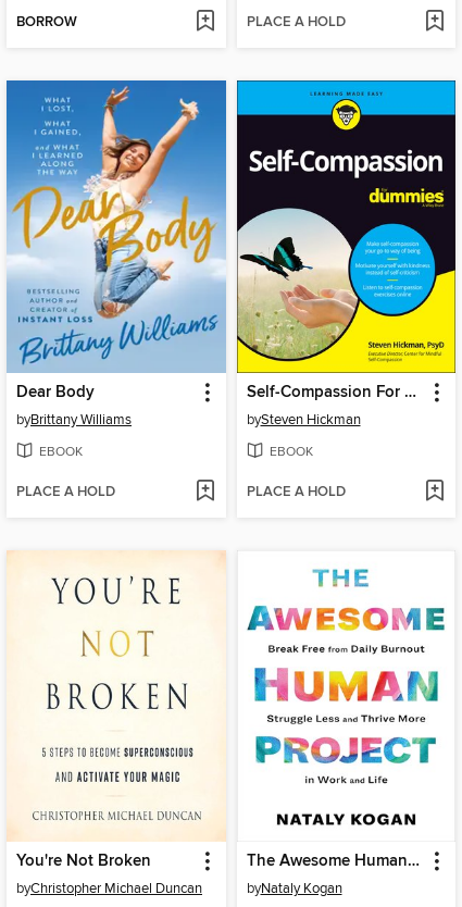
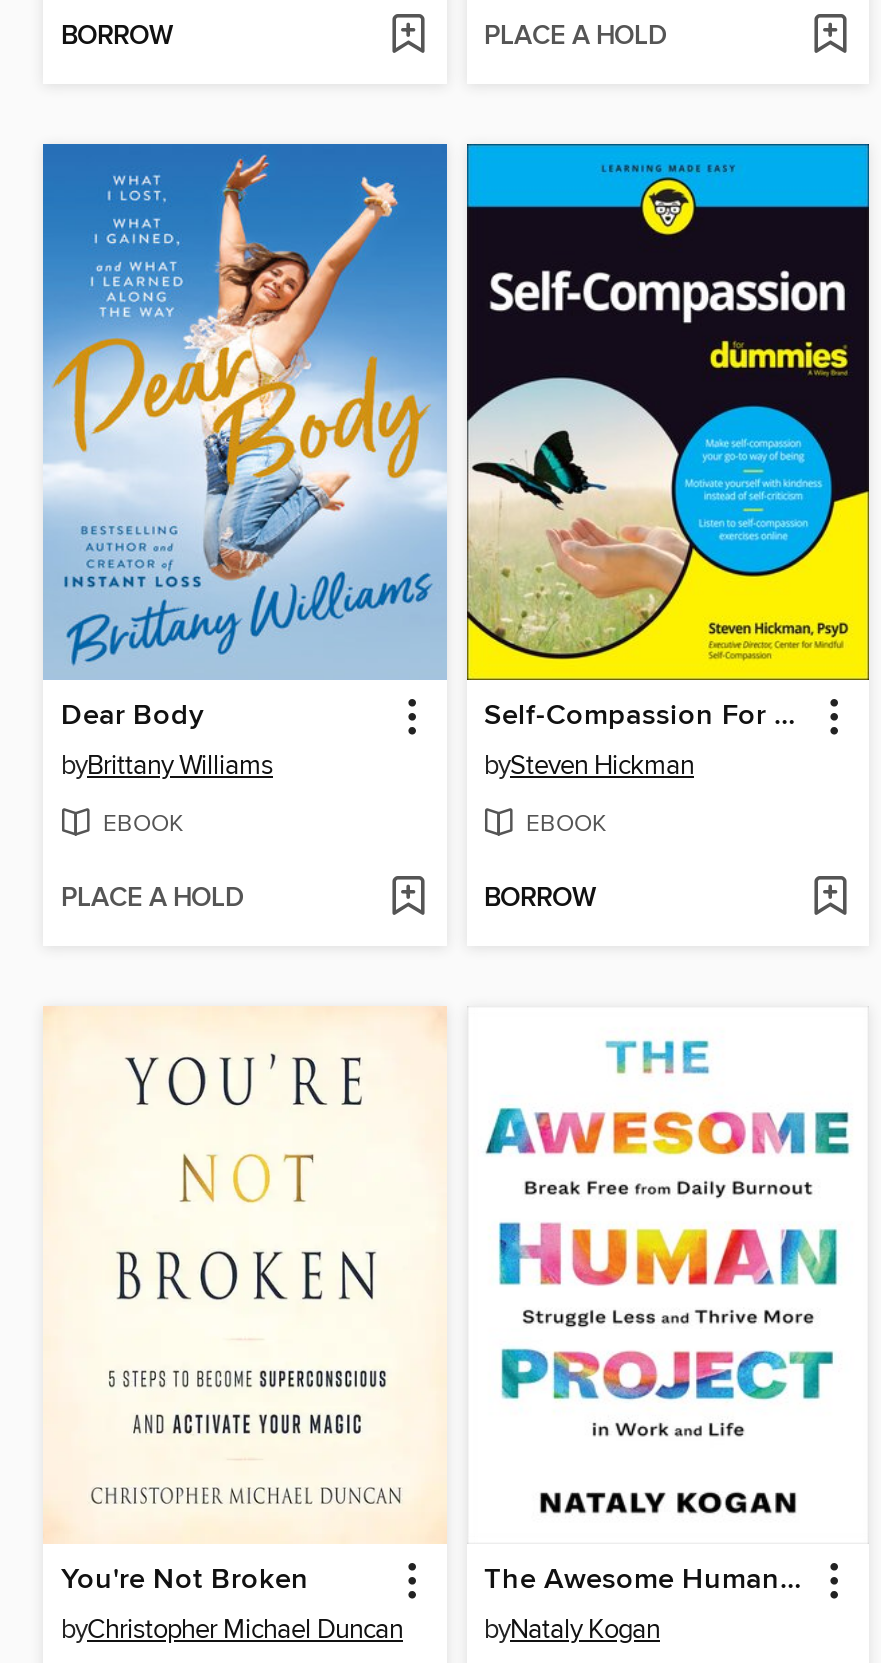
- PLACE A HOLD
+ BORROW
